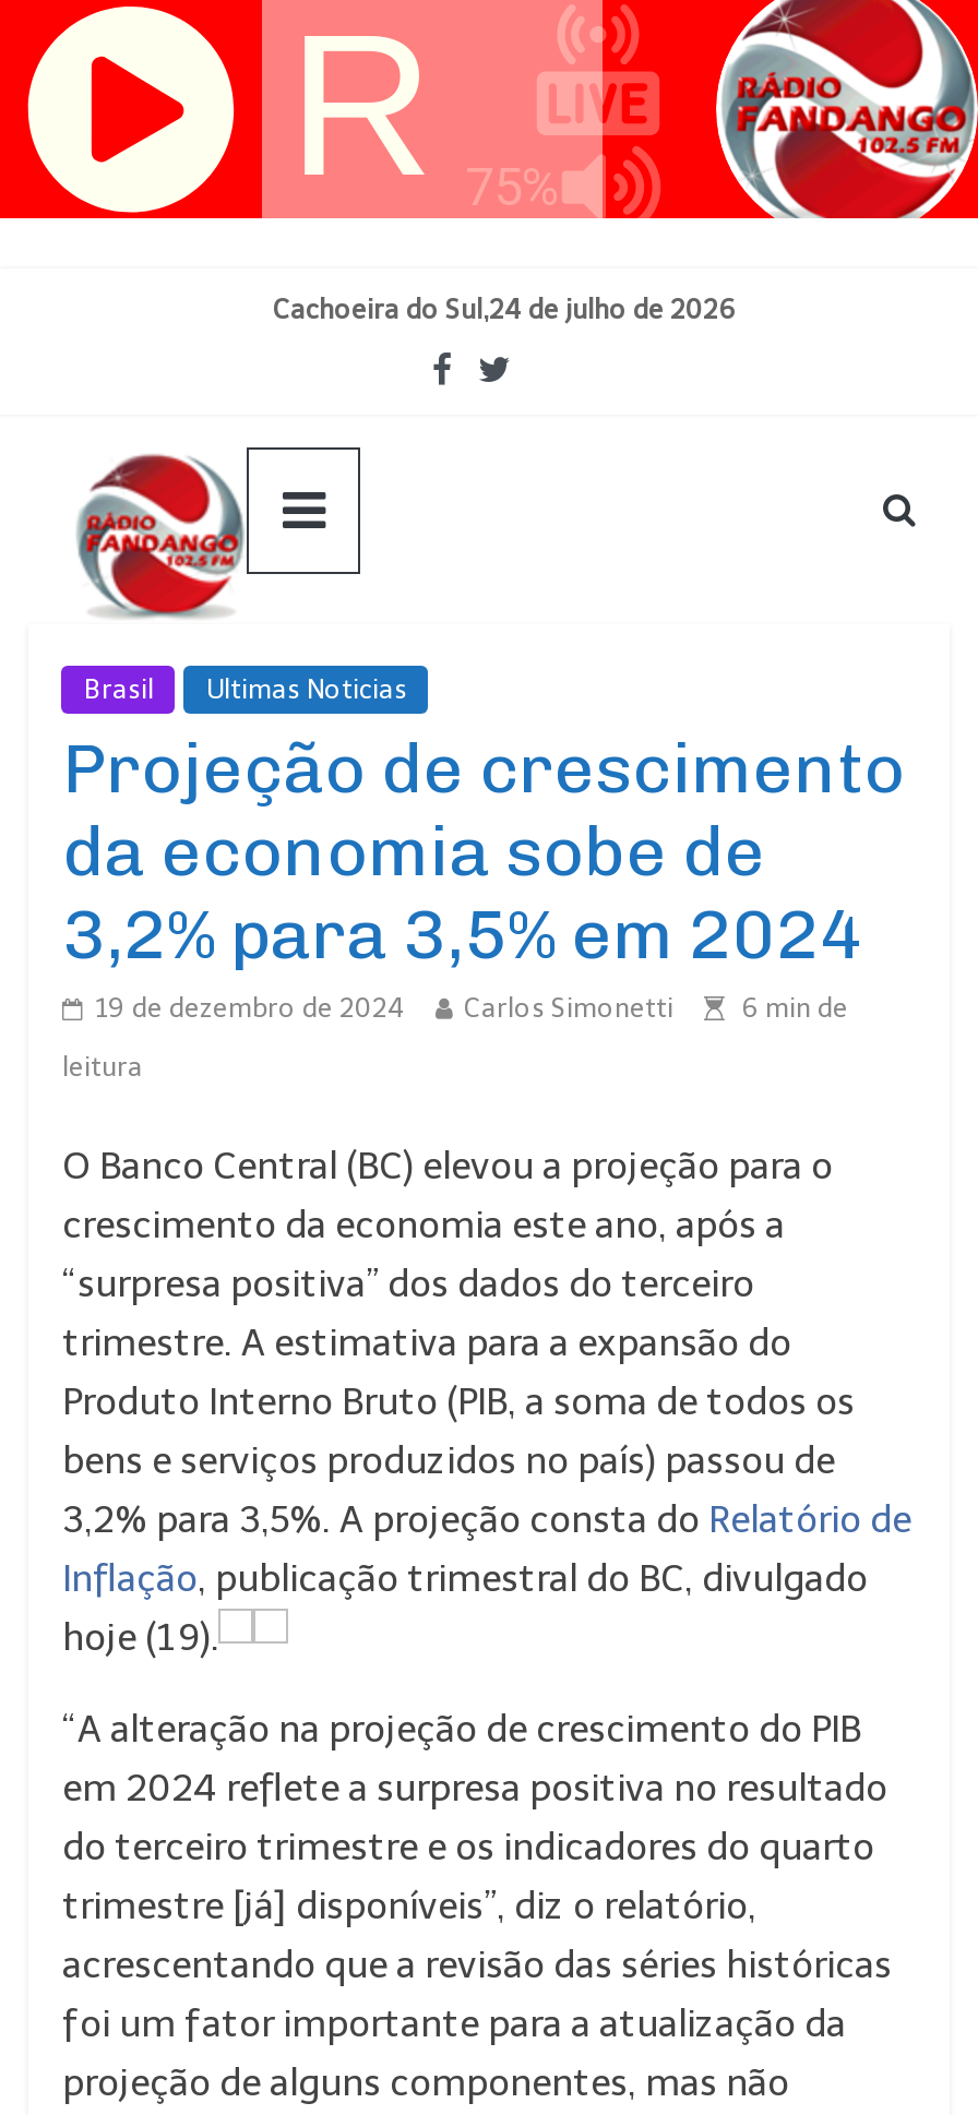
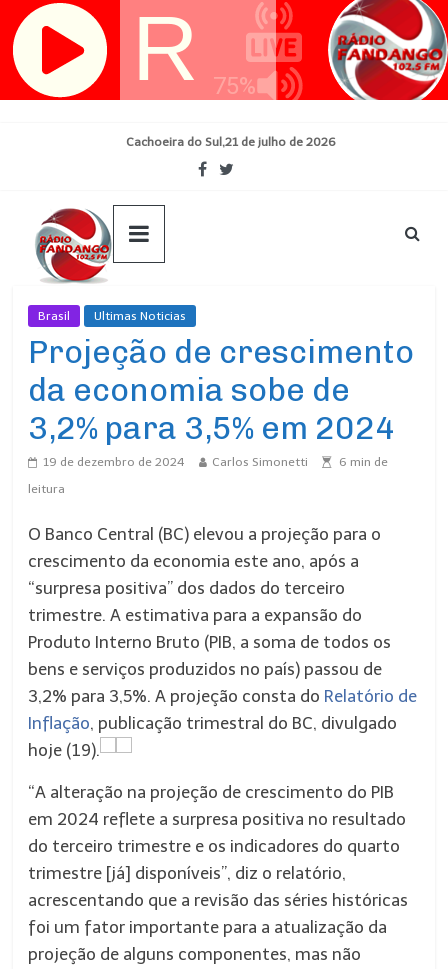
- Cachoeira do Sul,24 de julho de 2026
+ Cachoeira do Sul,21 de julho de 2026
